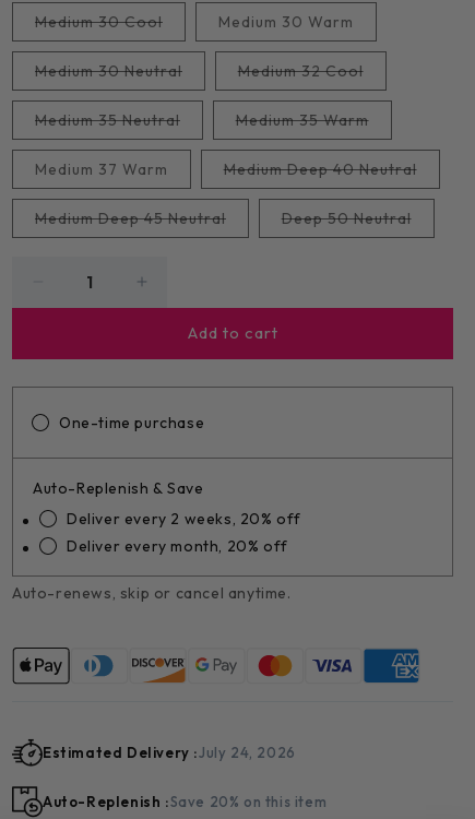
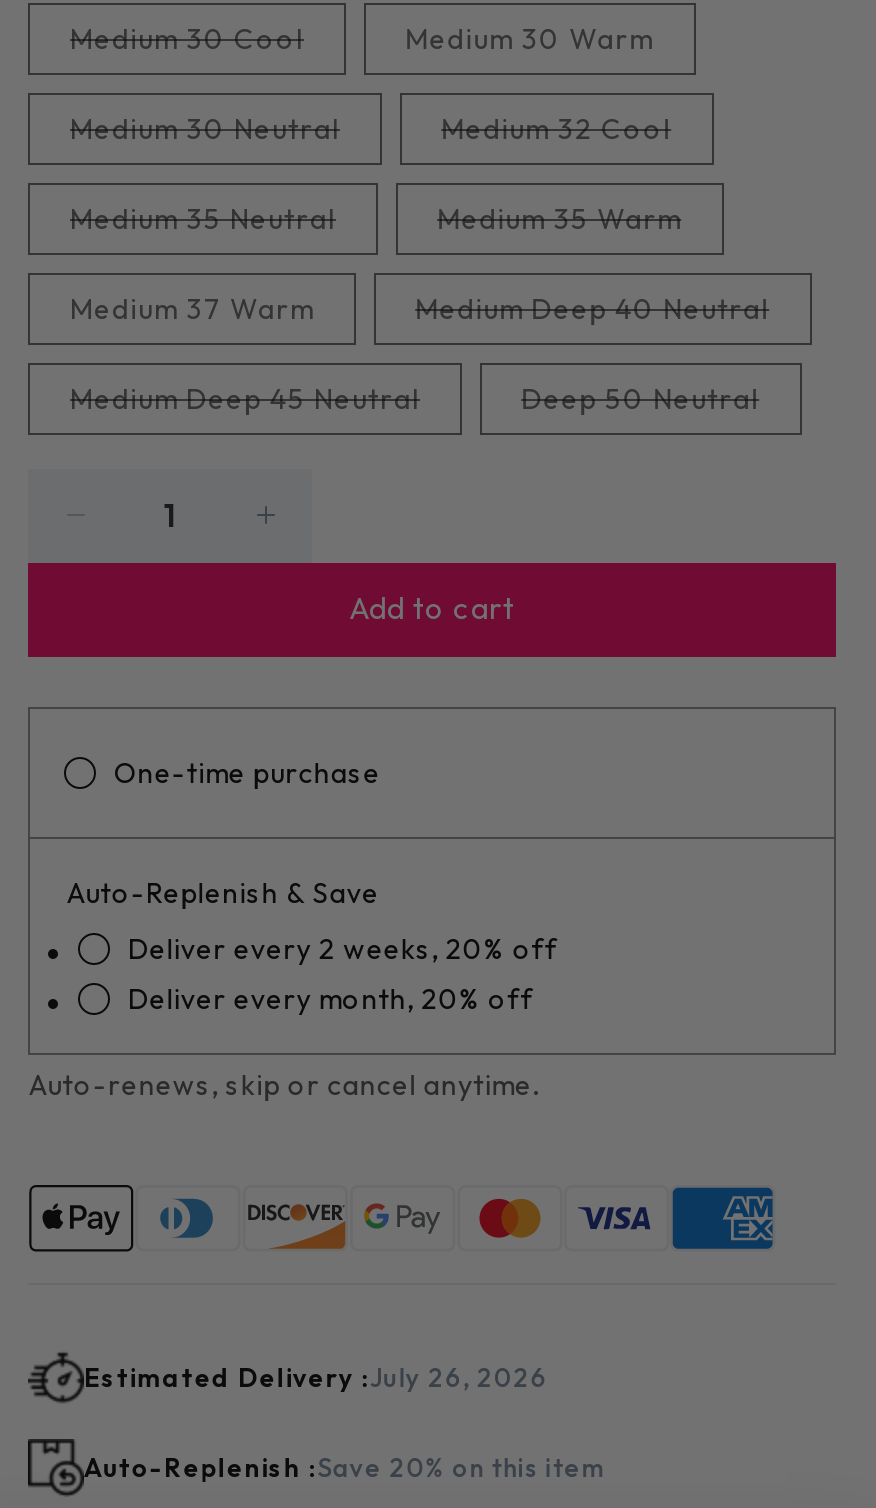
- Estimated Delivery : July 24, 2026
+ Estimated Delivery : July 26, 2026
